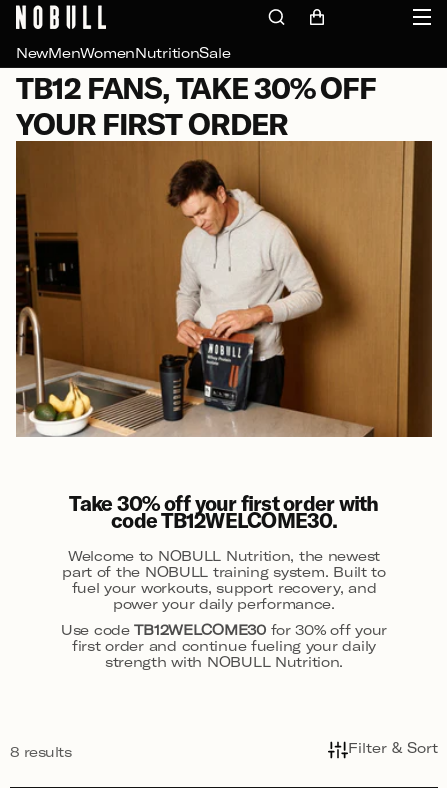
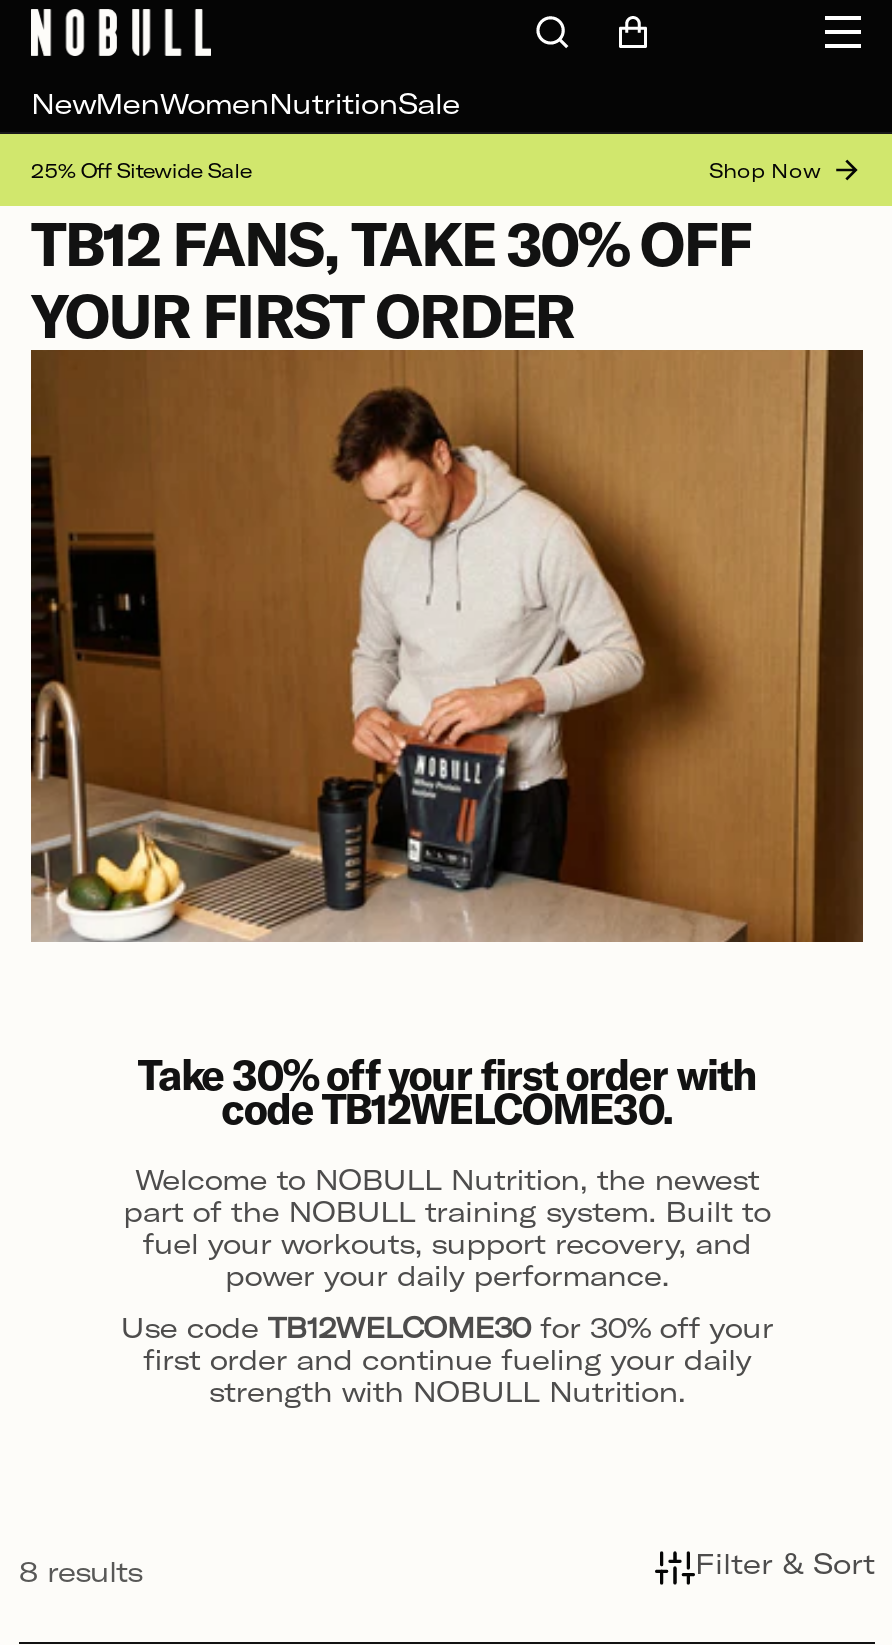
+ 25% Off Sitewide Sale
+ Shop Now
